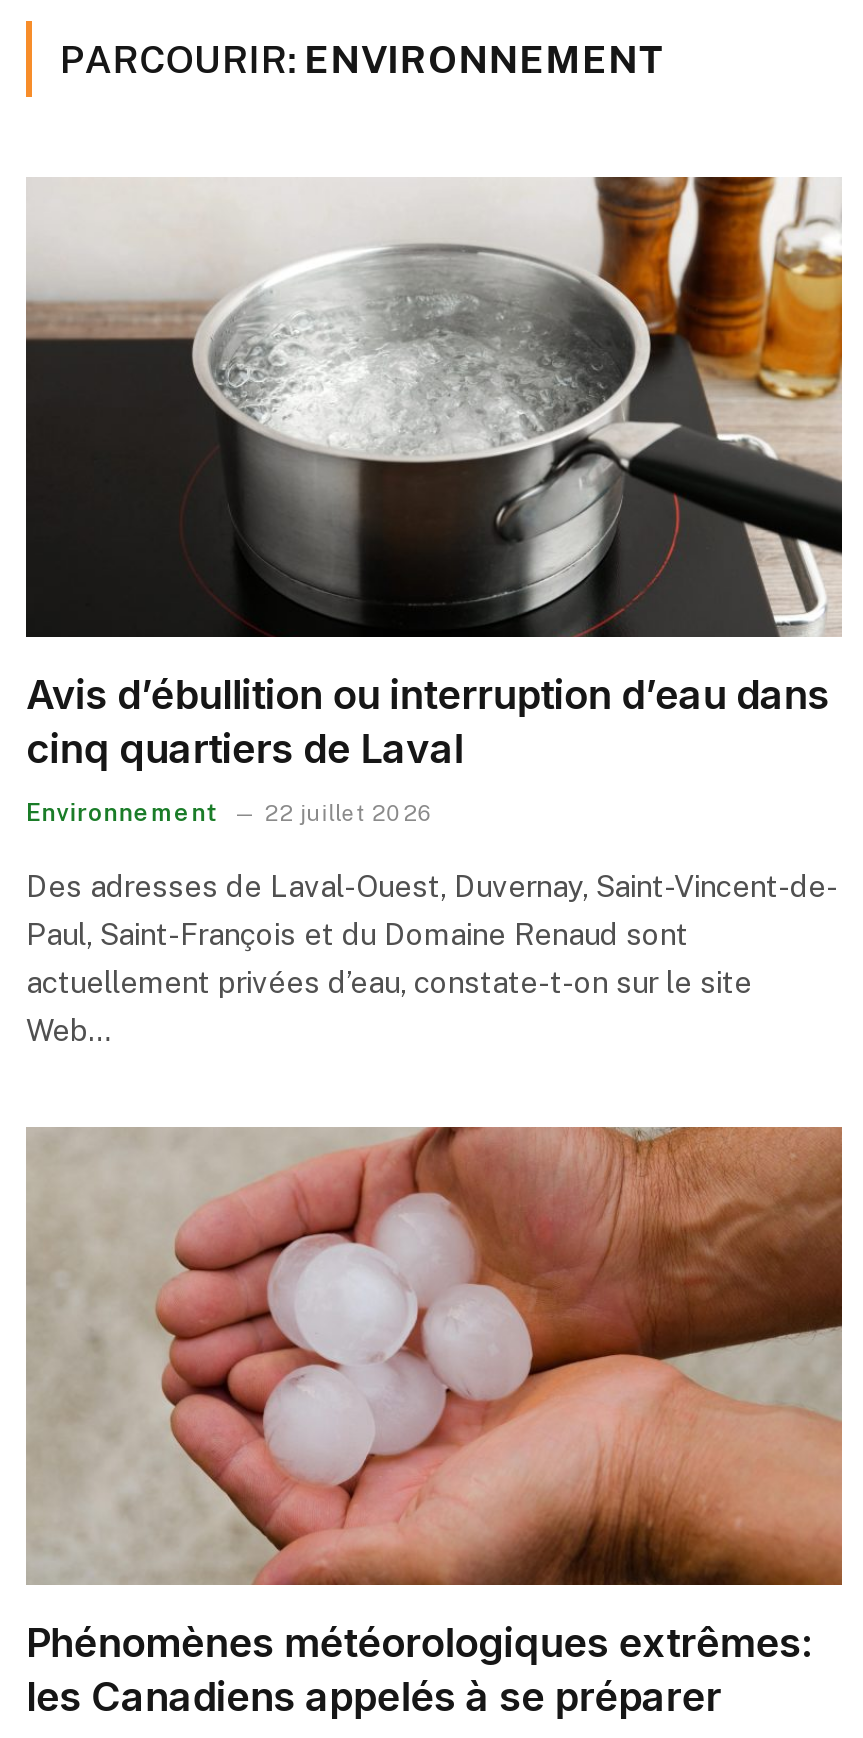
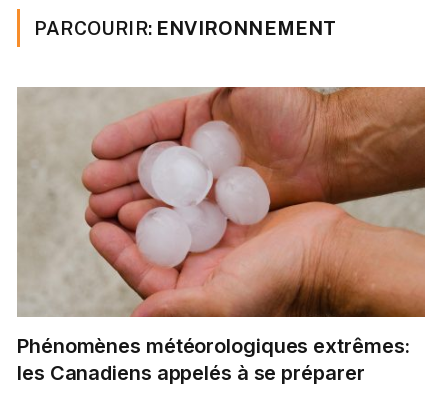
- [image]
- Avis d’ébullition ou interruption d’eau dans
- cinq quartiers de Laval
- Environnement
- 22 juillet 2026
- Des adresses de Laval-Ouest, Duvernay, Saint-Vincent-de-
- Paul, Saint-François et du Domaine Renaud sont
- actuellement privées d’eau, constate-t-on sur le site
- Web…
